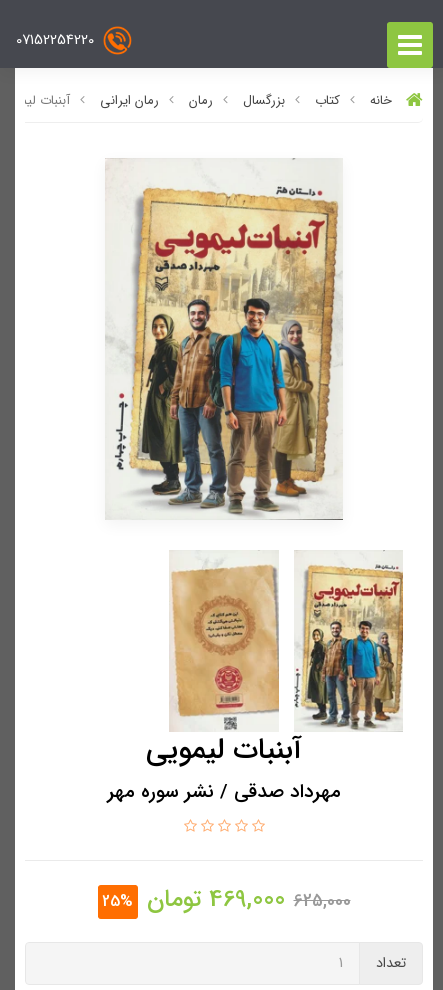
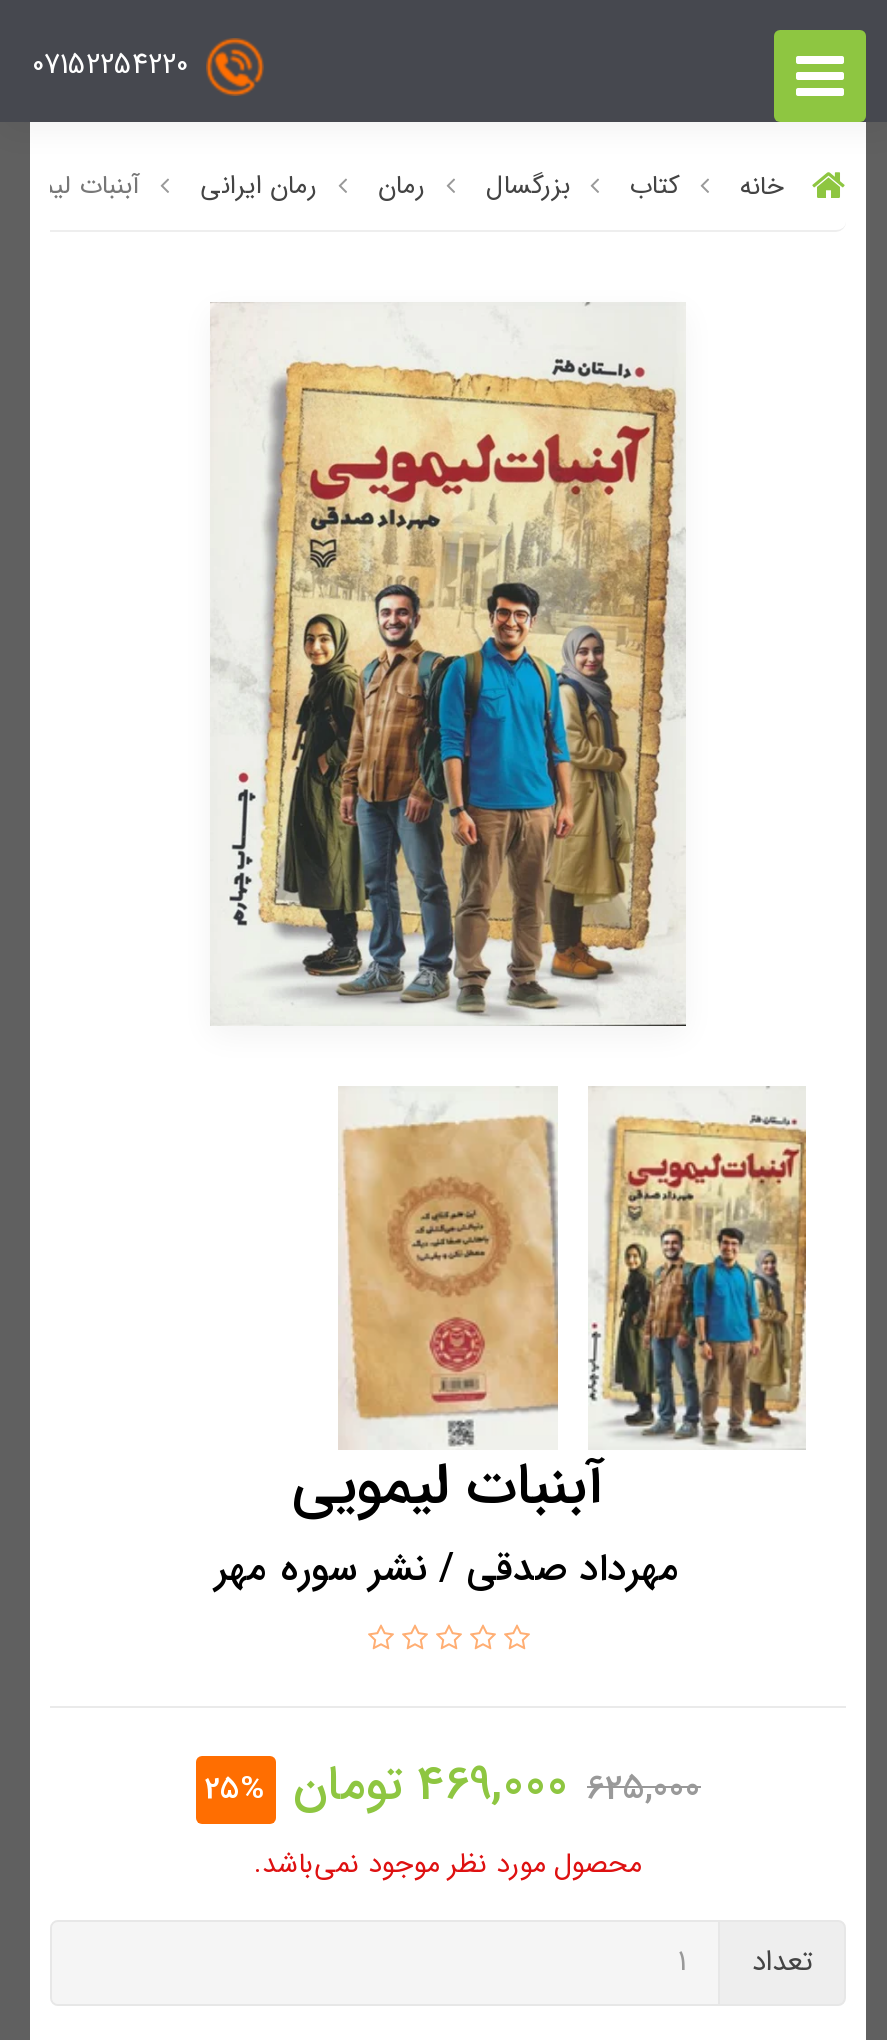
+ محصول مورد نظر موجود نمی‌باشد.
